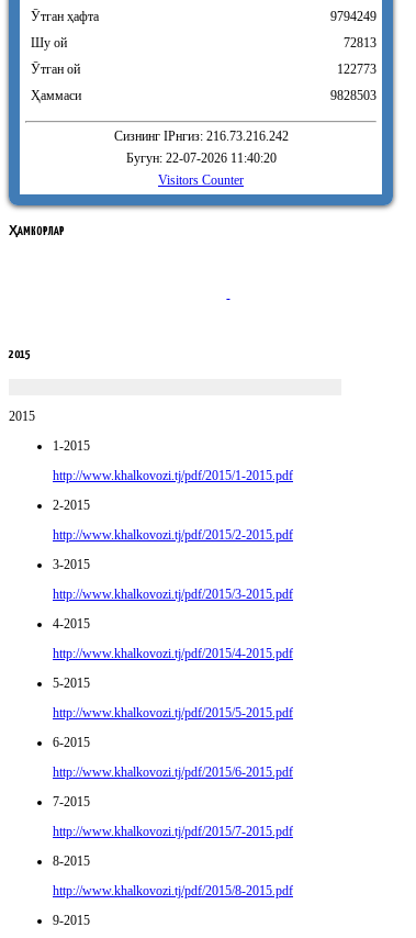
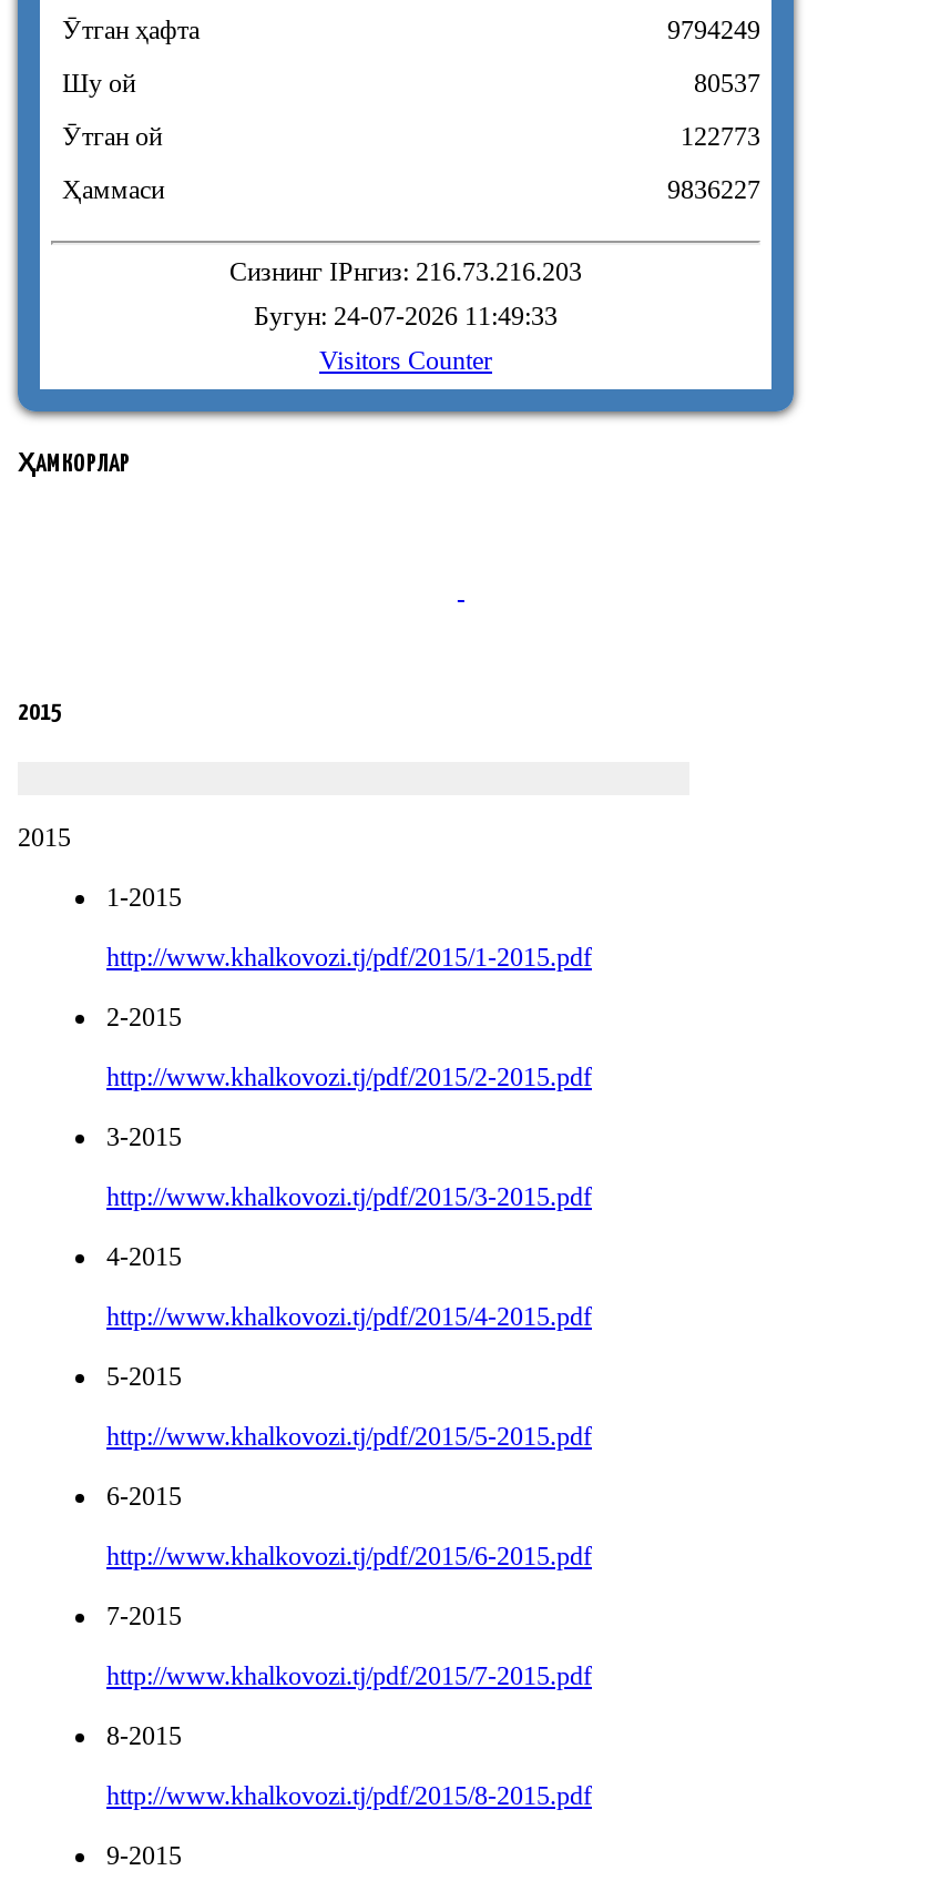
- 72813
+ 80537

- 9828503
+ 9836227

- Сизнинг IPнгиз: 216.73.216.242
+ Сизнинг IPнгиз: 216.73.216.203

- Бугун: 22-07-2026 11:40:20
+ Бугун: 24-07-2026 11:49:33
